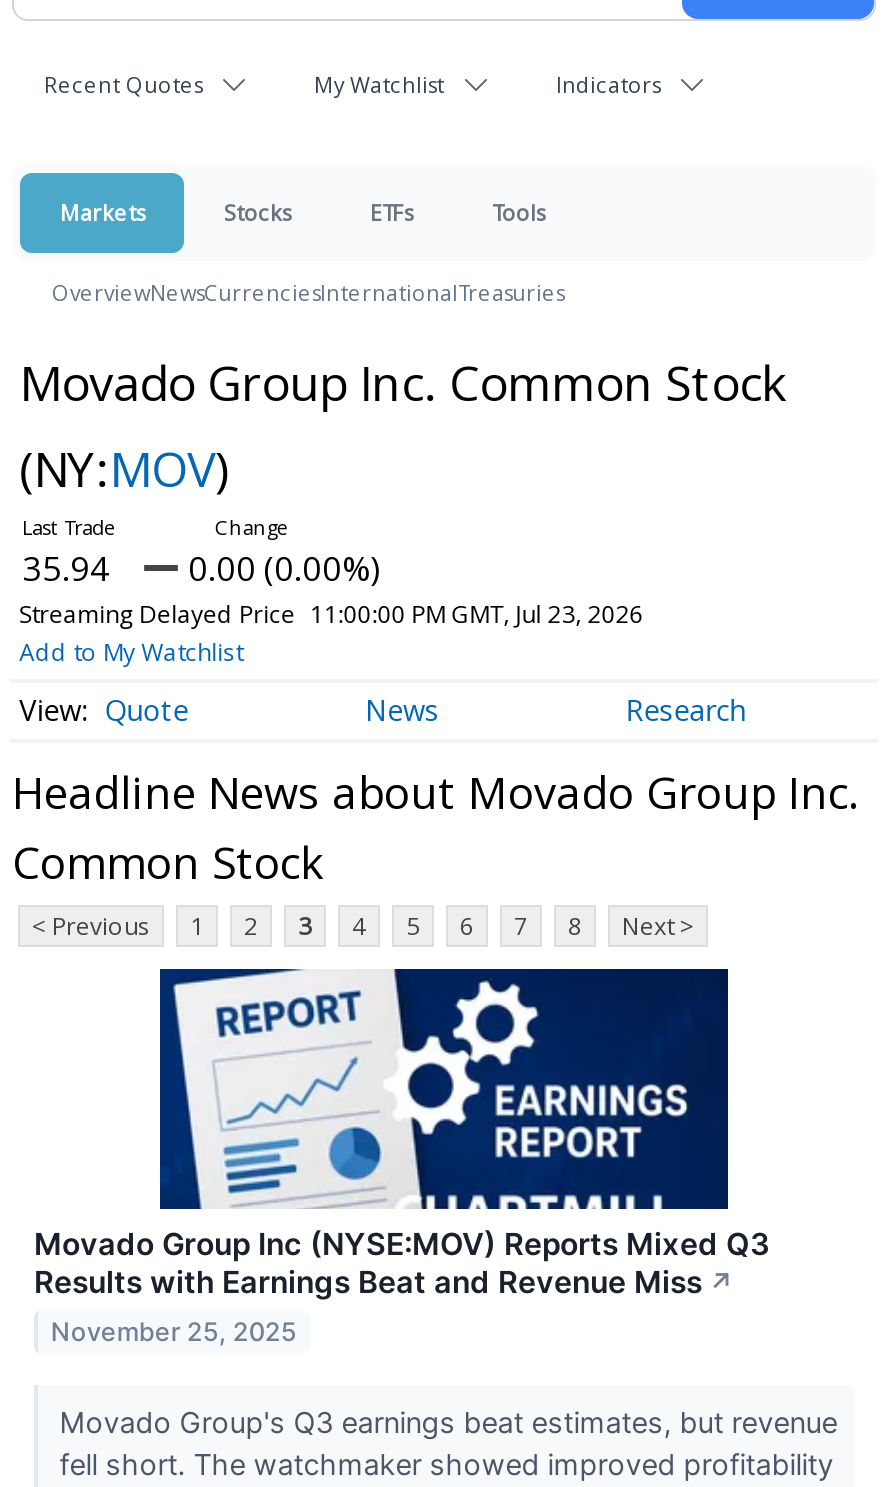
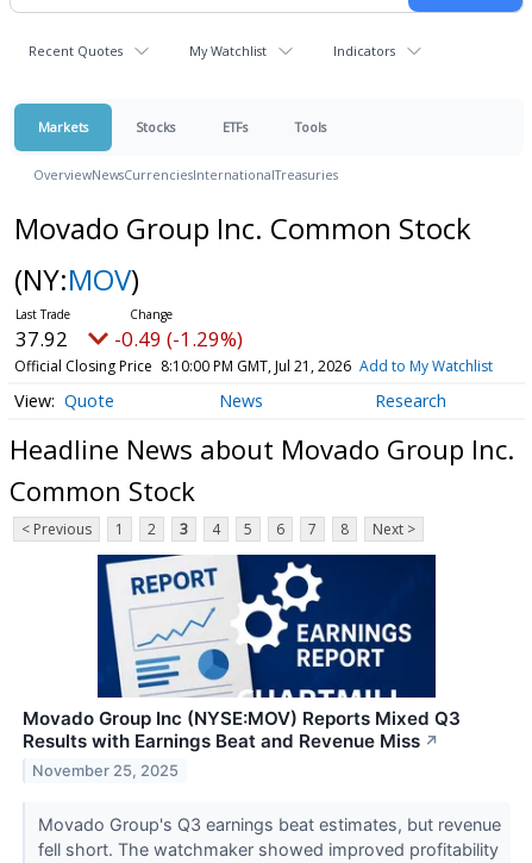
- 35.94
- 0.00 (0.00%)
- Streaming Delayed Price 11:00:00 PM GMT, Jul 23, 2026
- Add to My Watchlist
+ 37.92
+ -0.49 (-1.29%)
+ Official Closing Price 8:10:00 PM GMT, Jul 21, 2026 Add to My Watchlist
